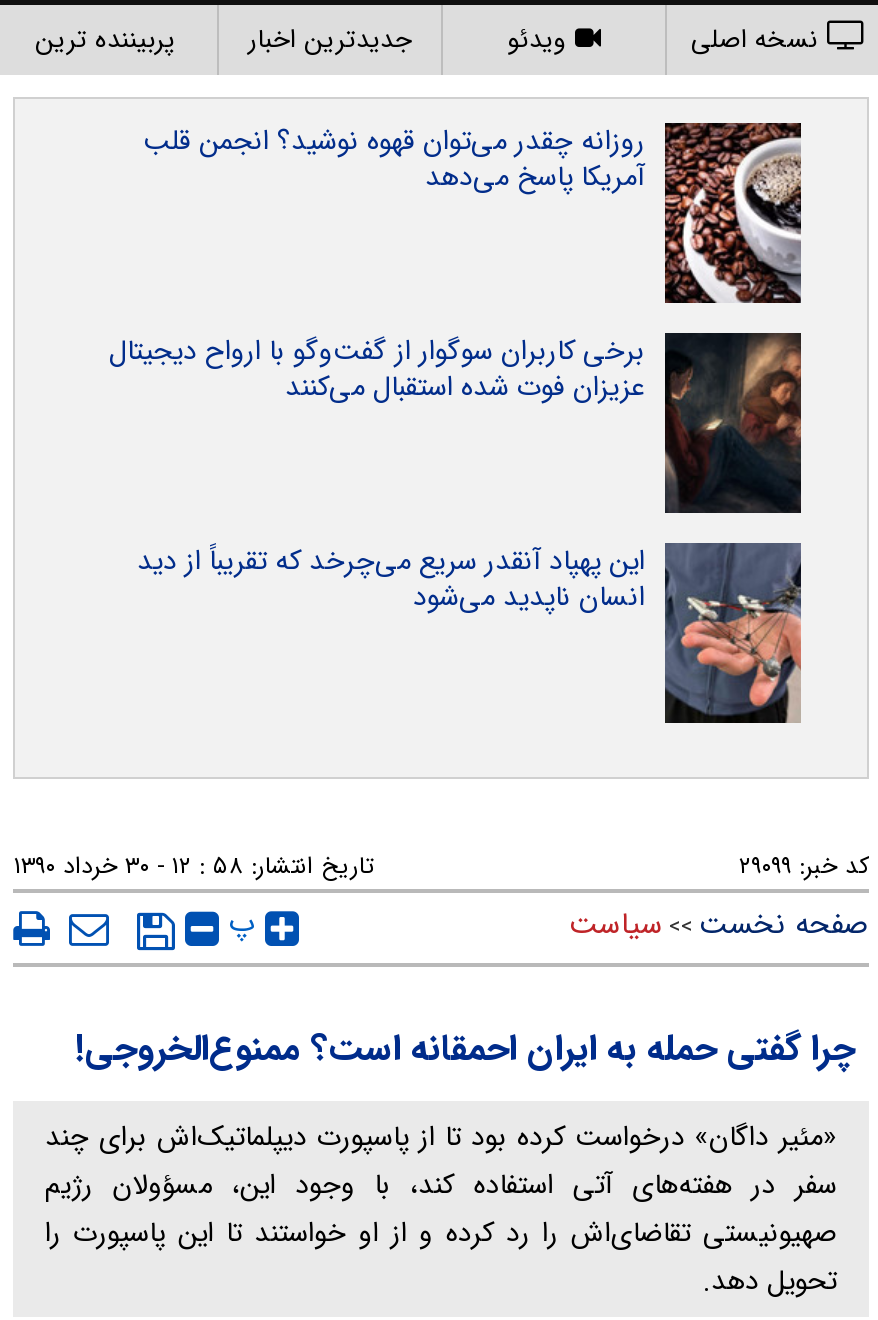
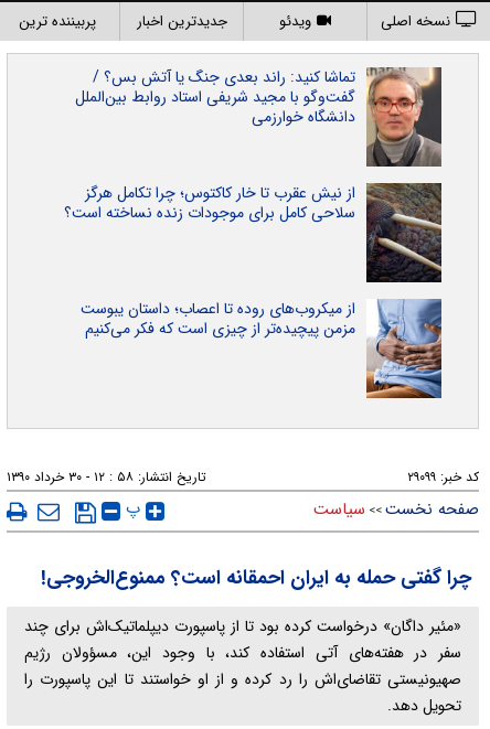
- [image]
- روزانه چقدر می‌توان قهوه نوشید؟ انجمن قلب
- آمریکا پاسخ می‌دهد
+ [image]
+ تماشا کنید: راند بعدی جنگ یا آتش بس؟ /
+ گفت‌و‌گو با مجید شریفی استاد روابط بین‌الملل
+ دانشگاه خوارزمی

- [image]
- برخی کاربران سوگوار از گفت‌وگو با ارواح دیجیتال
- عزیزان فوت شده استقبال می‌کنند
+ [image]
+ از نیش عقرب تا خار کاکتوس؛ چرا تکامل هرگز
+ سلاحی کامل برای موجودات زنده نساخته است؟

- [image]
- این پهپاد آنقدر سریع می‌چرخد که تقریباً از دید
- انسان ناپدید می‌شود
+ [image]
+ از میکروب‌های روده تا اعصاب؛ داستان یبوست
+ مزمن پیچیده‌تر از چیزی است که فکر می‌کنیم
